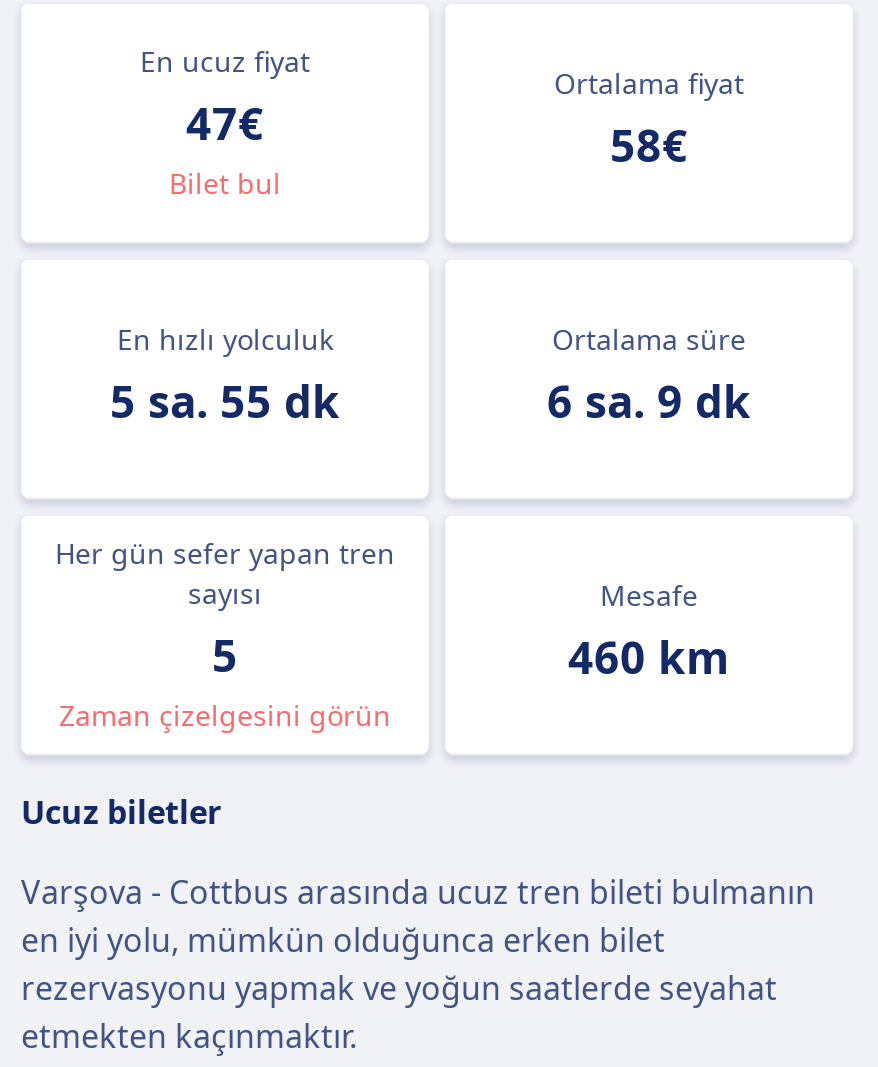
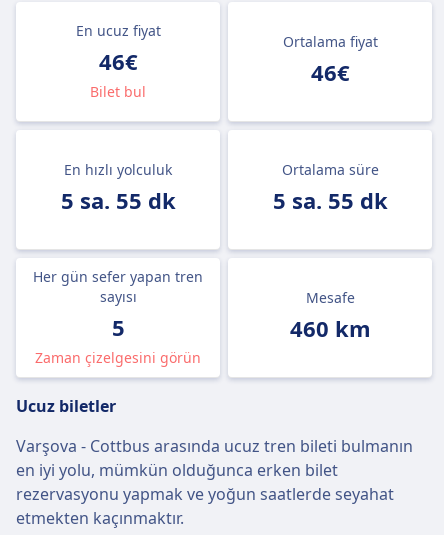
- 47€
+ 46€

- 58€
+ 46€

- 6 sa. 9 dk
+ 5 sa. 55 dk
